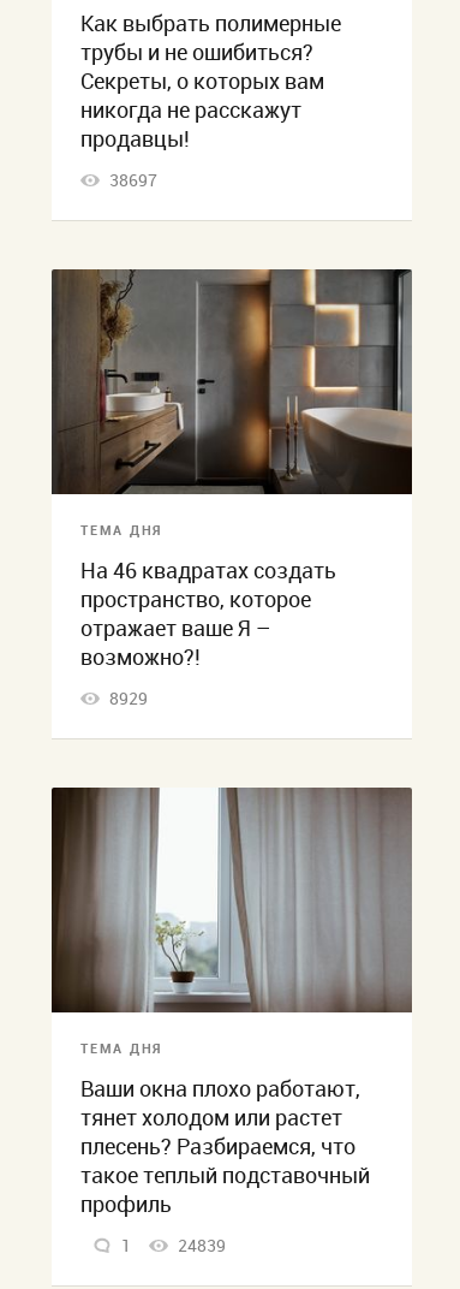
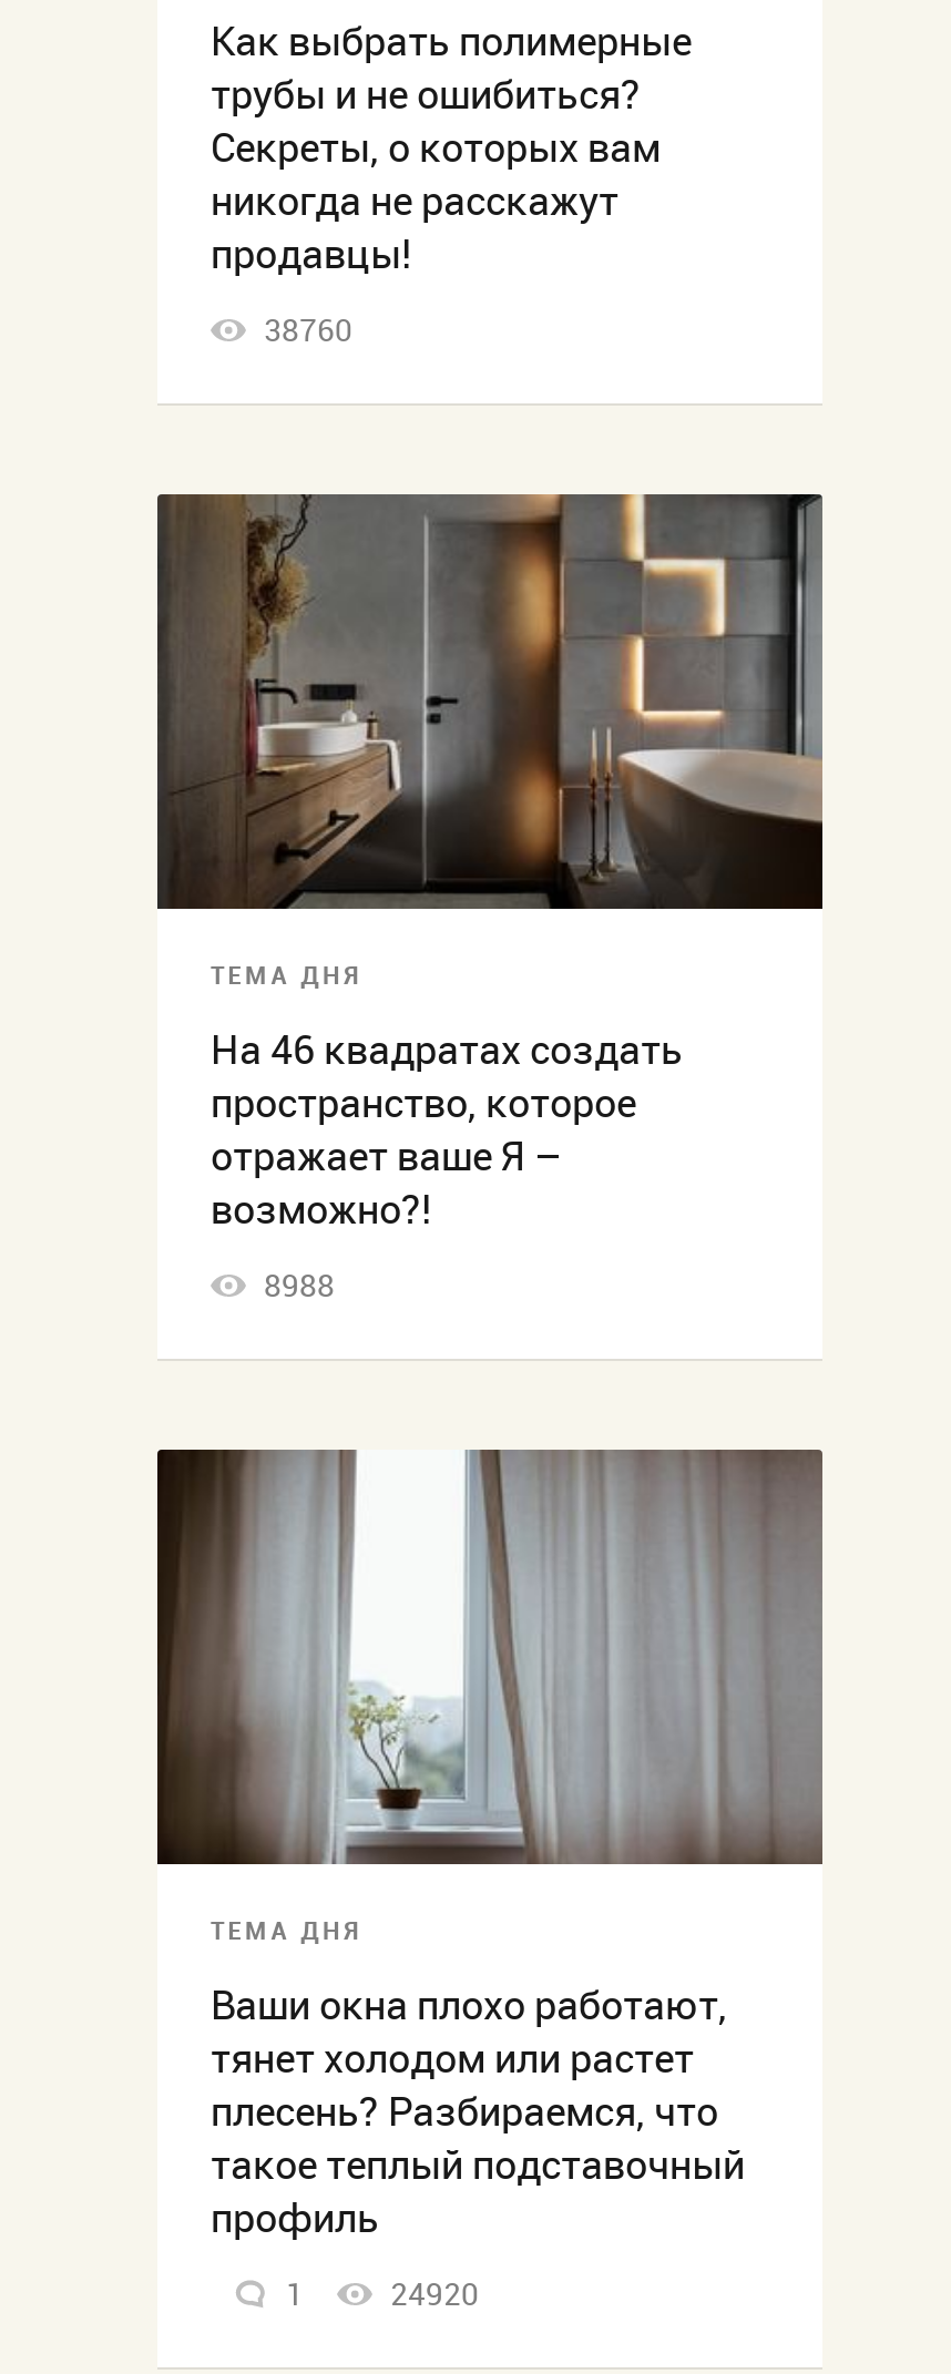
- 38697
+ 38760

- 8929
+ 8988

- 24839
+ 24920
